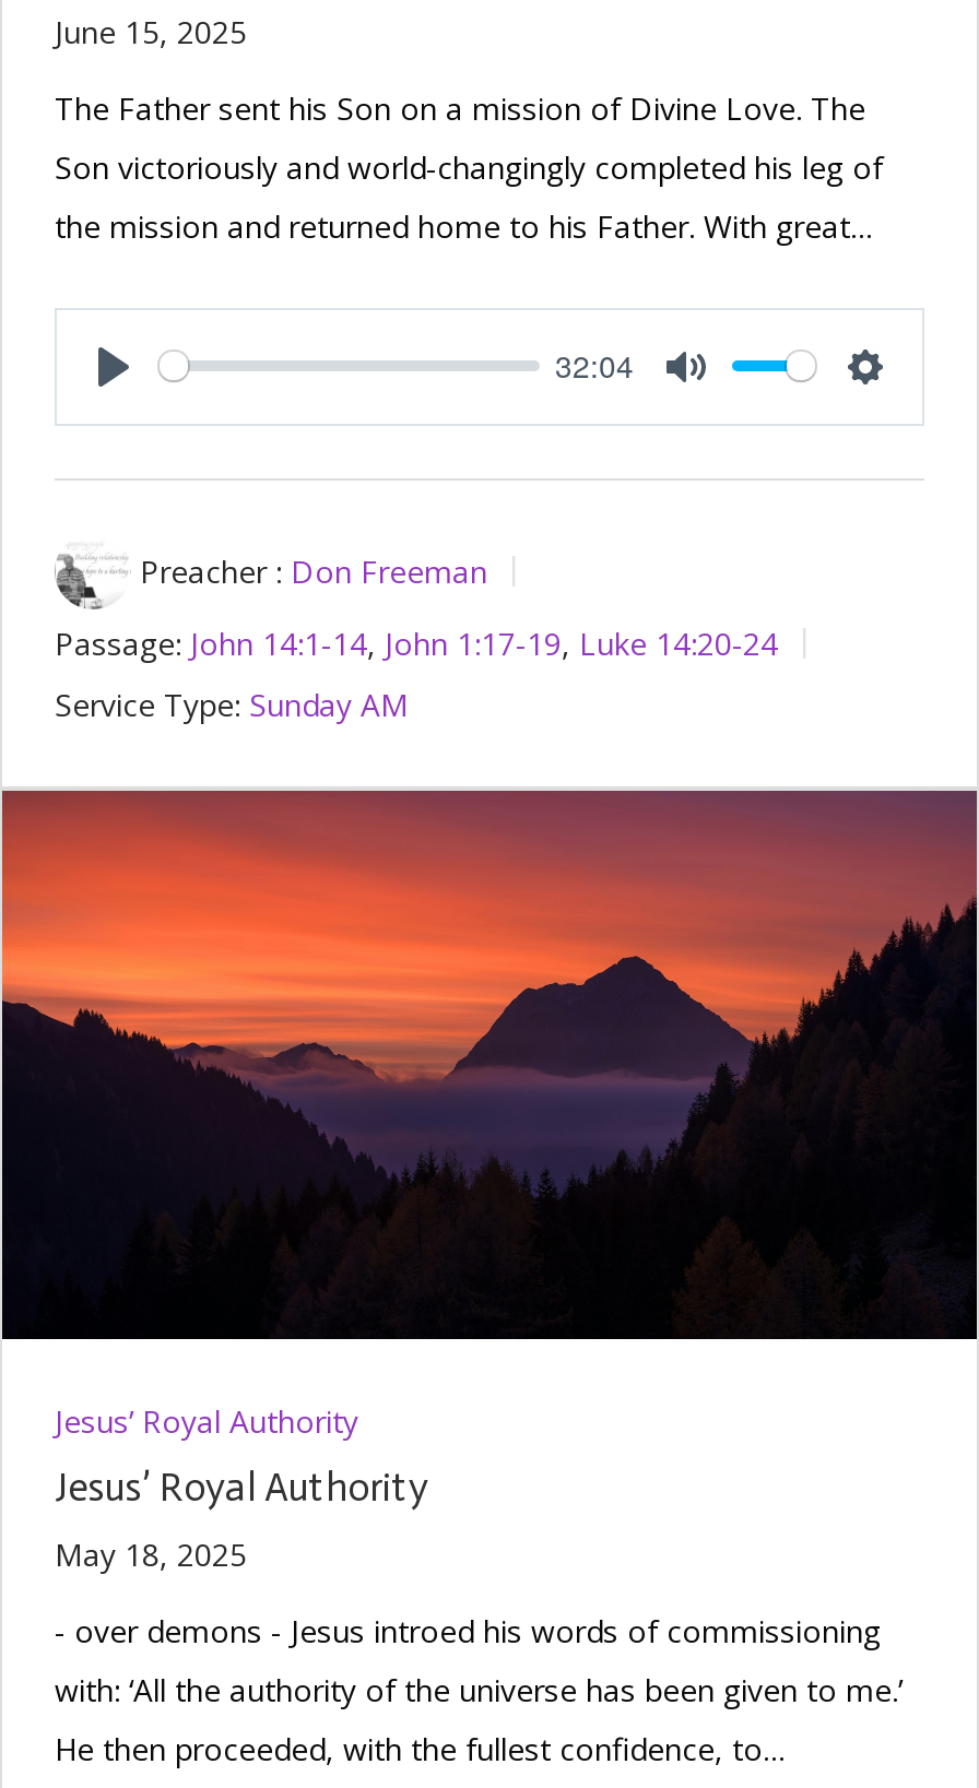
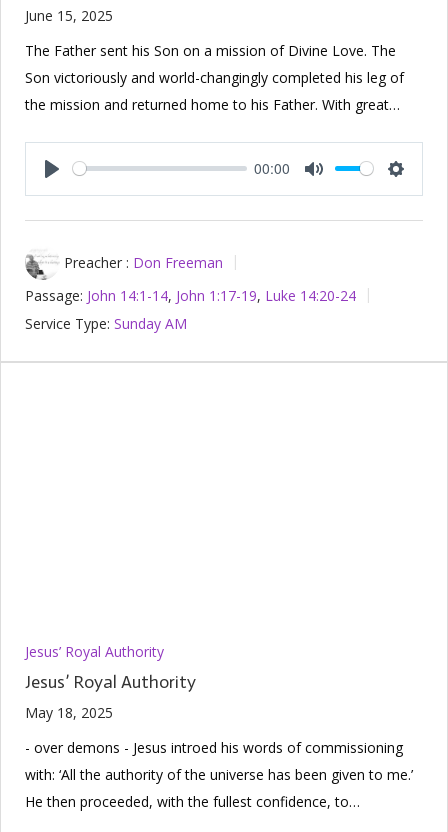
- 32:04
+ 00:00

- [image]
